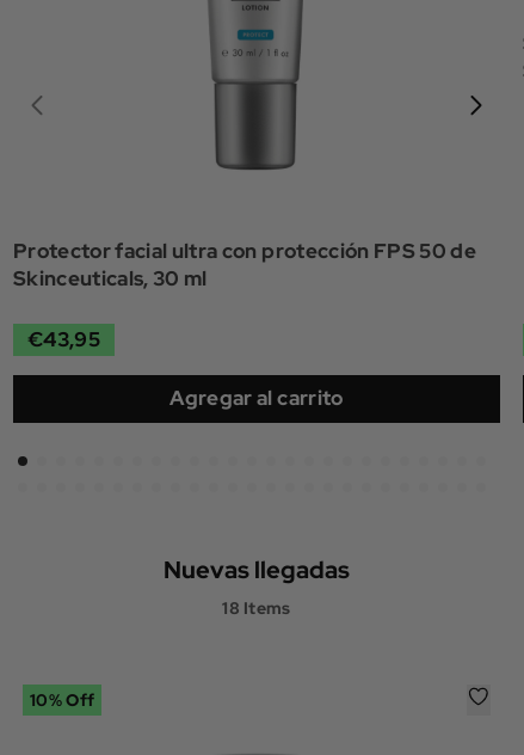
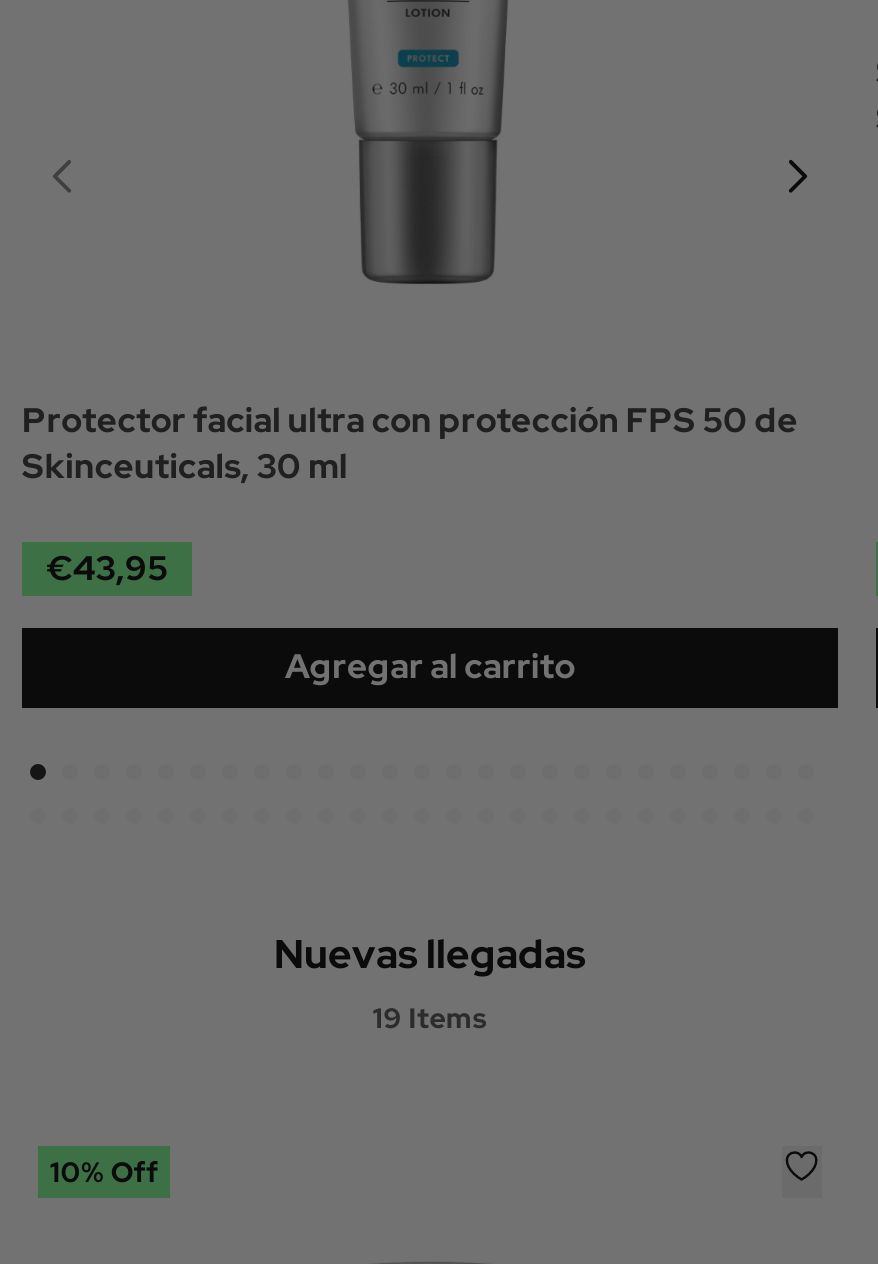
- 18 Items
+ 19 Items
